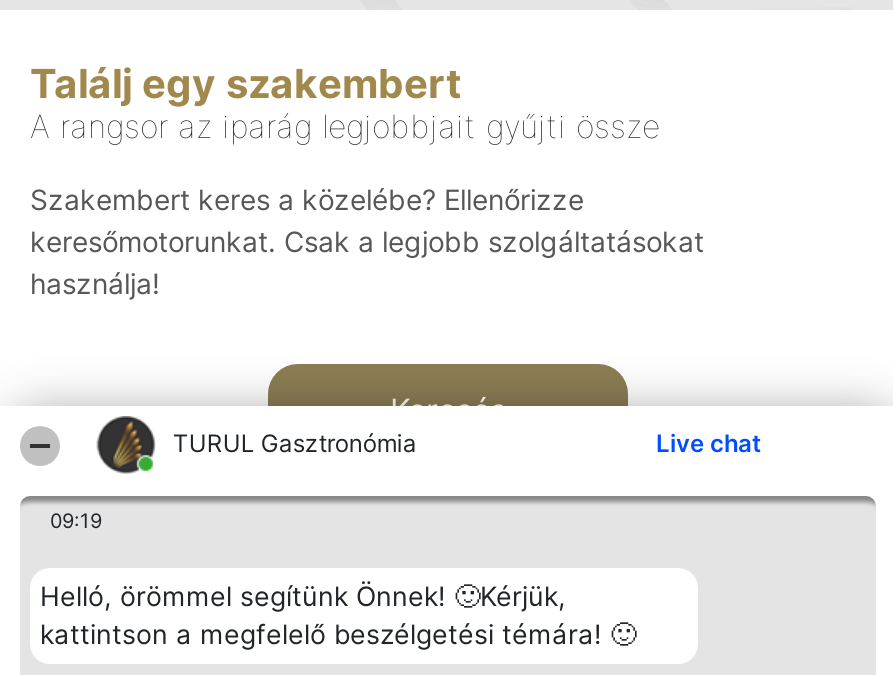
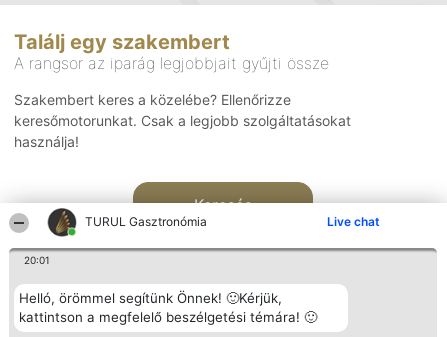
- 09:19
+ 20:01
